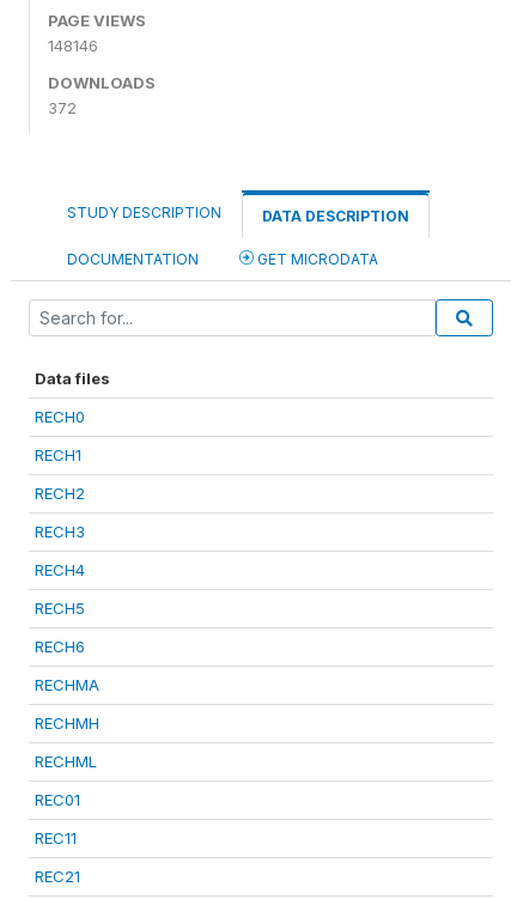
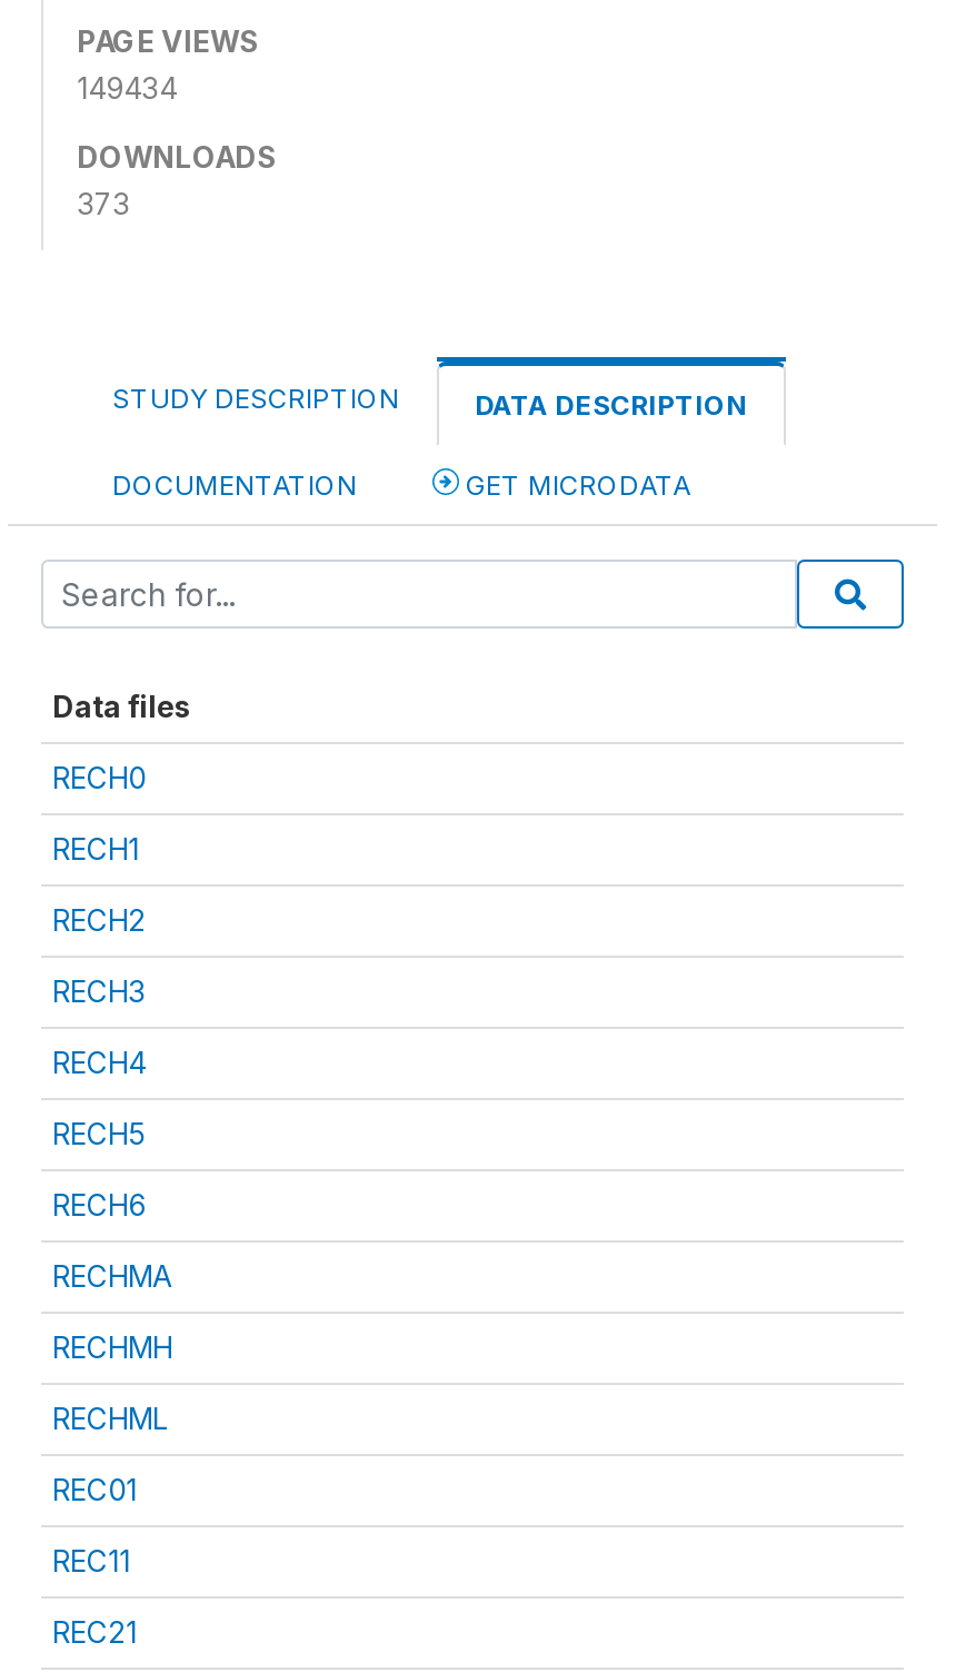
- 148146
+ 149434

- 372
+ 373
